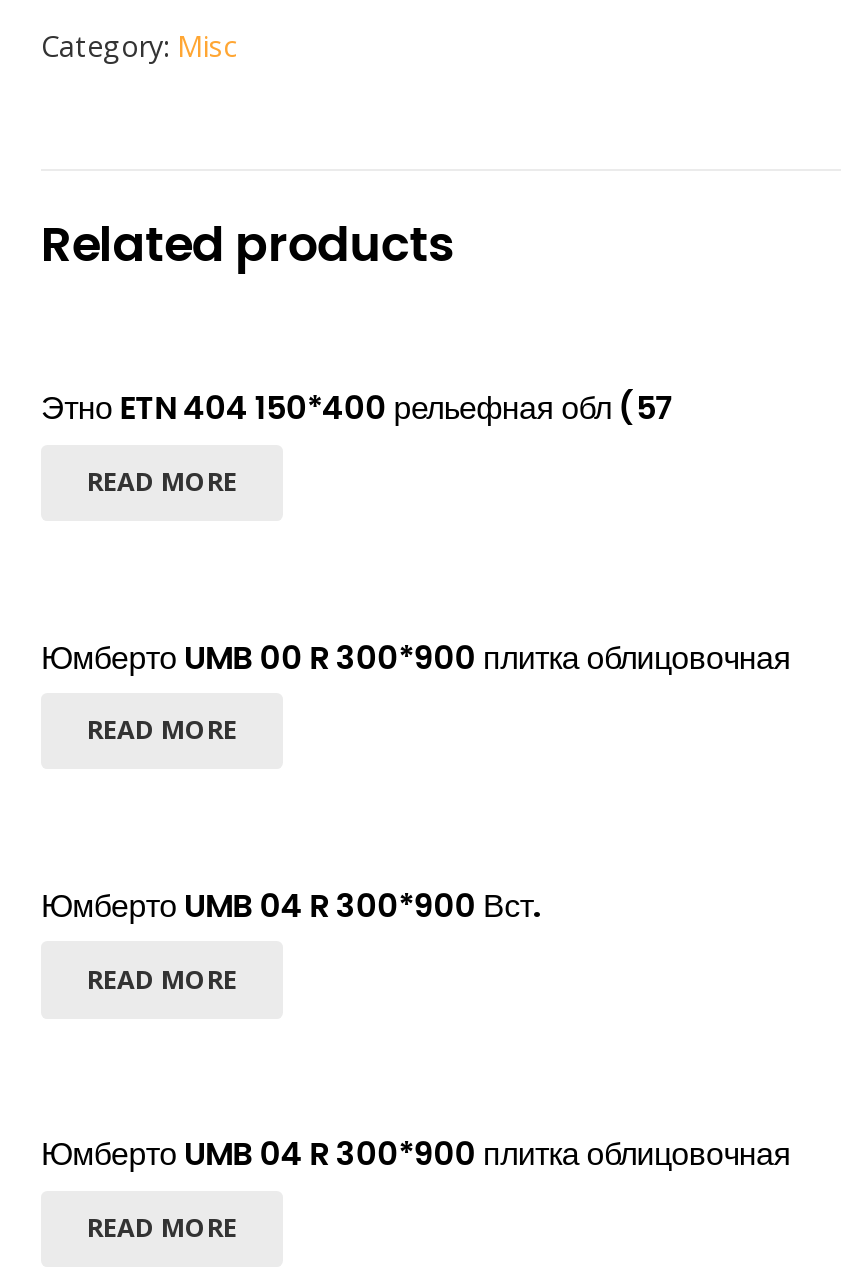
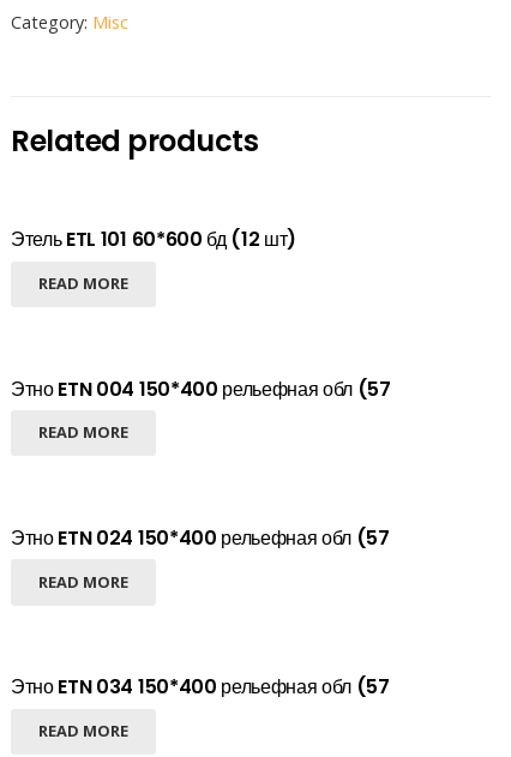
- Этно ETN 404 150*400 рельефная обл (57
+ Этель ETL 101 60*600 бд (12 шт)

- Юмберто UMB 00 R 300*900 плитка облицовочная
+ Этно ETN 004 150*400 рельефная обл (57

- Юмберто UMB 04 R 300*900 Вст.
+ Этно ETN 024 150*400 рельефная обл (57

- Юмберто UMB 04 R 300*900 плитка облицовочная
+ Этно ETN 034 150*400 рельефная обл (57
